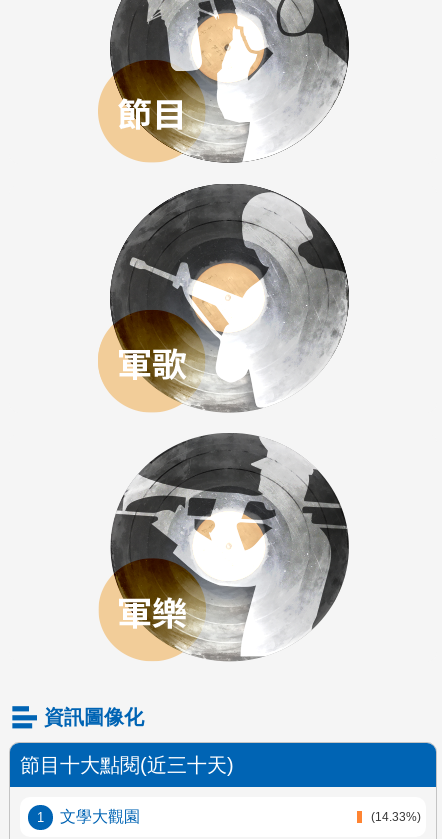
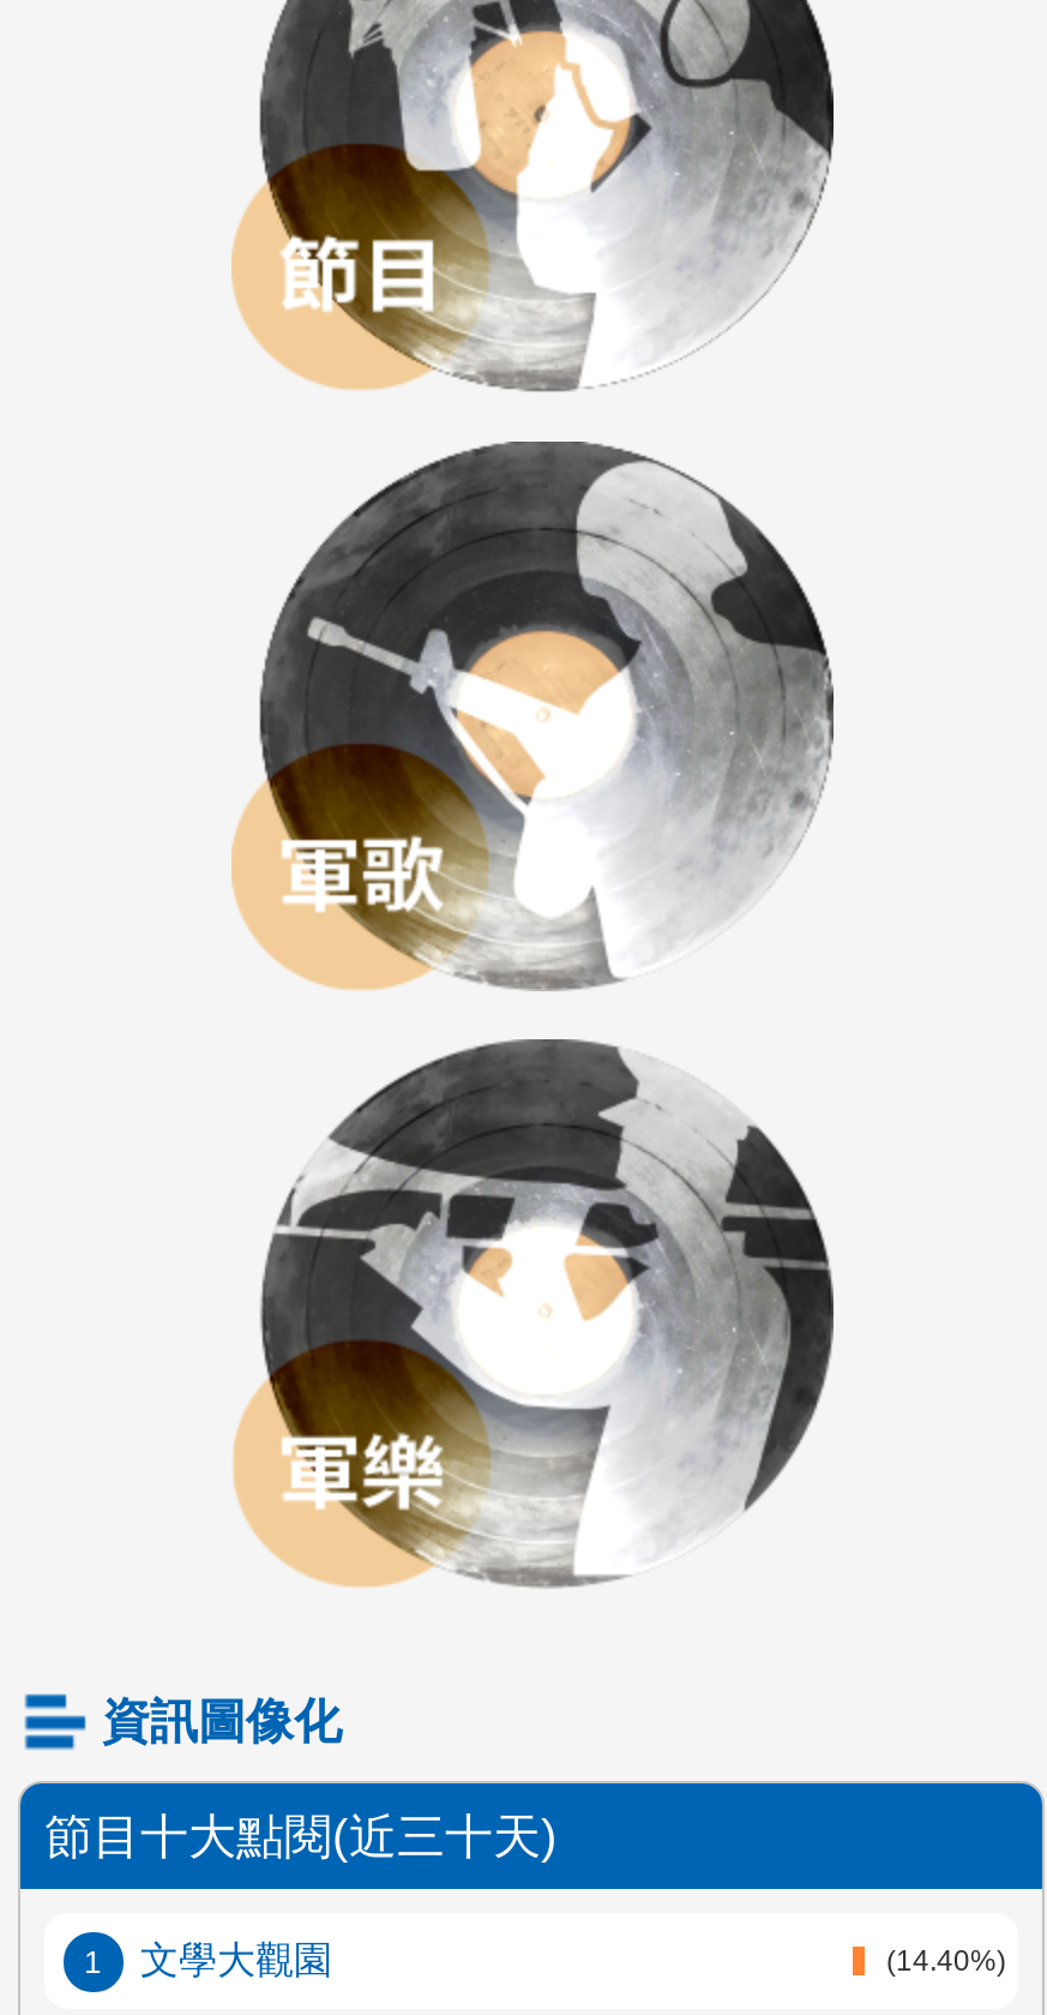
- (14.33%)
+ (14.40%)
